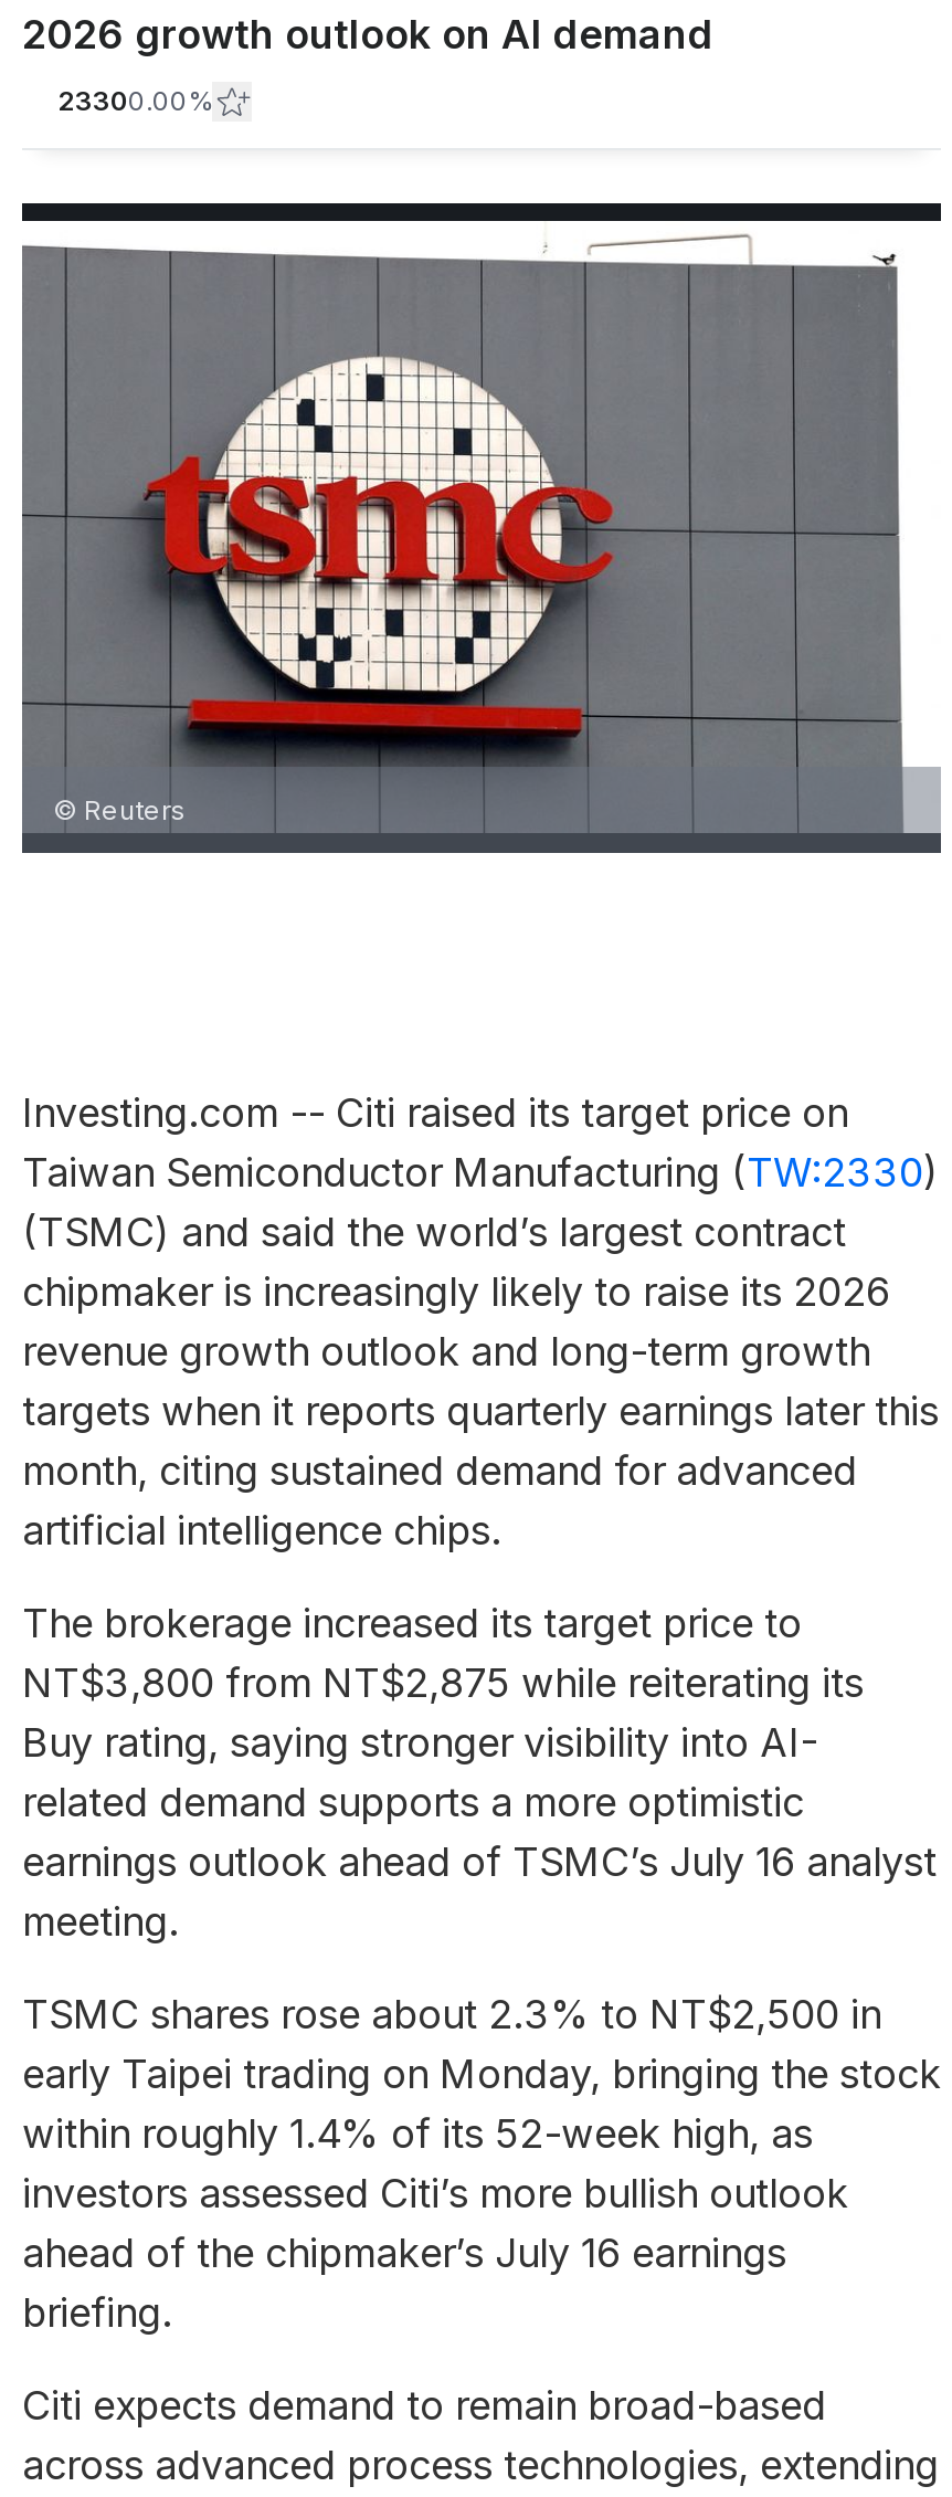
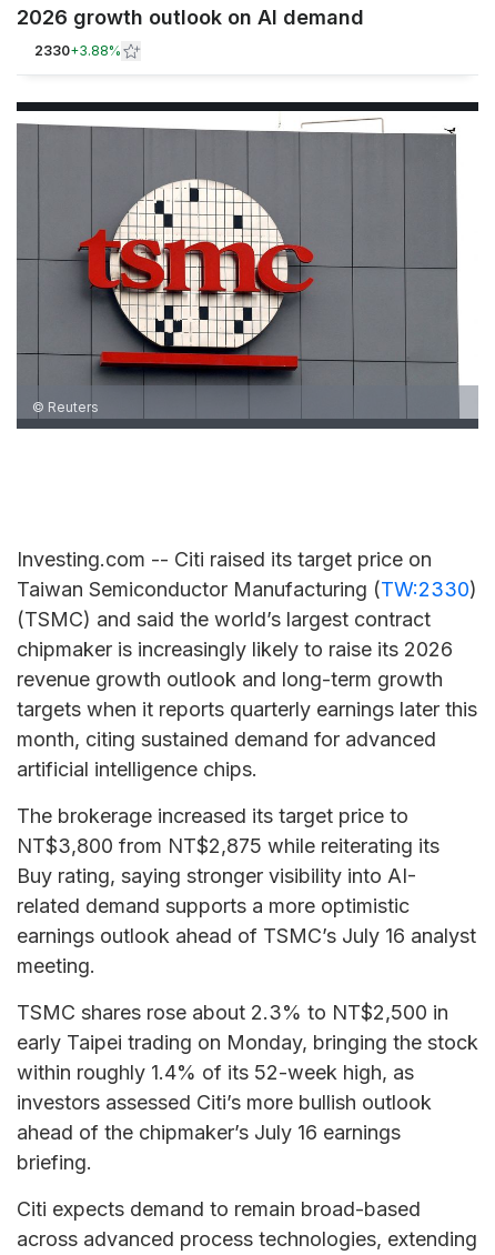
- 23300.00%
+ 2330+3.88%
